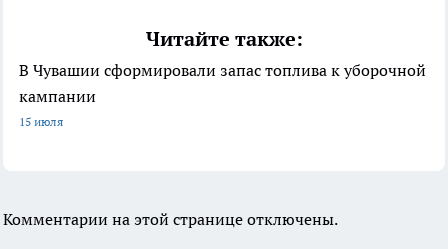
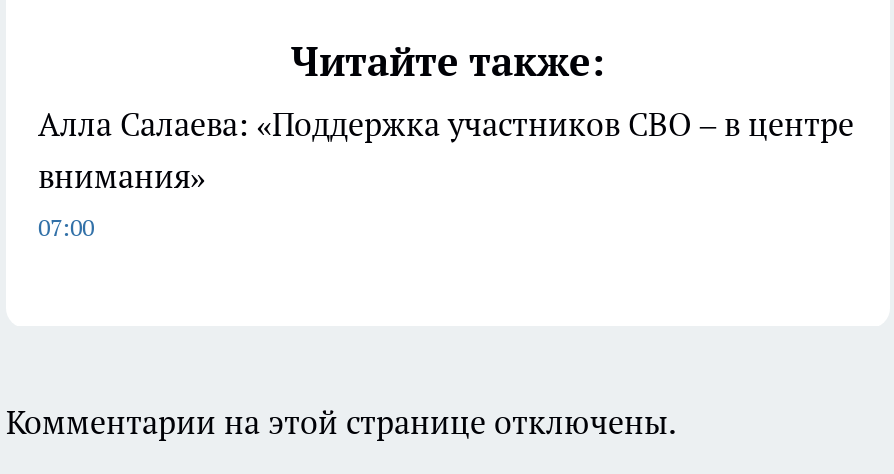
- В Чувашии сформировали запас топлива к уборочной
- кампании
- 15 июля
+ Алла Салаева: «Поддержка участников СВО – в центре
+ внимания»
+ 07:00
